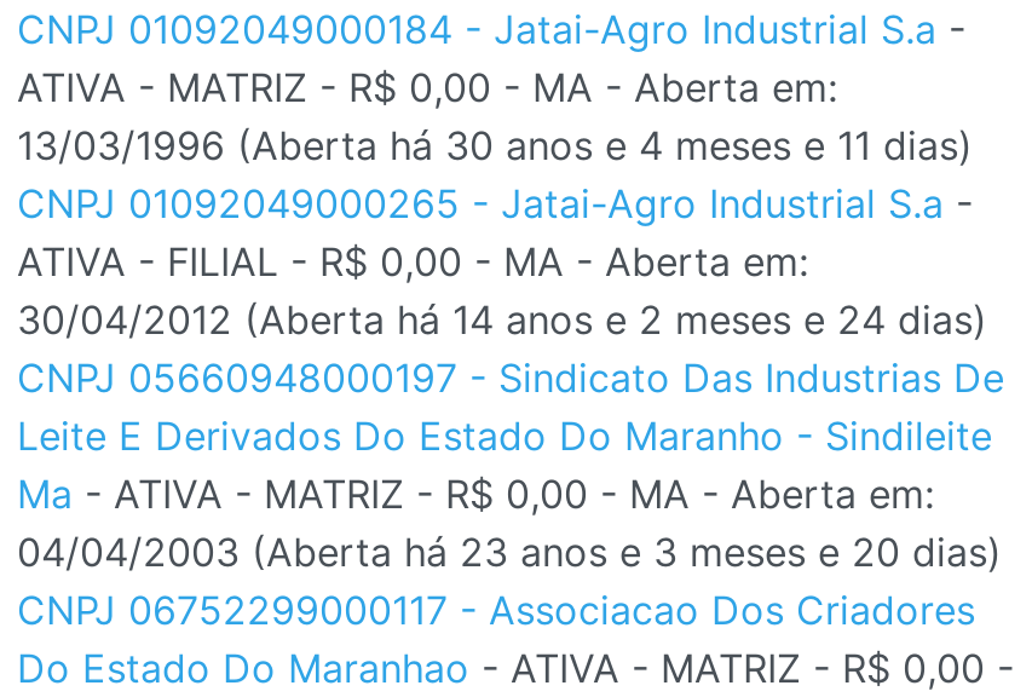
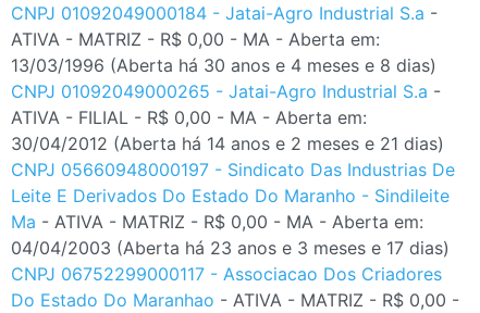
- 13/03/1996 (Aberta há 30 anos e 4 meses e 11 dias)
+ 13/03/1996 (Aberta há 30 anos e 4 meses e 8 dias)

- 30/04/2012 (Aberta há 14 anos e 2 meses e 24 dias)
+ 30/04/2012 (Aberta há 14 anos e 2 meses e 21 dias)

- 04/04/2003 (Aberta há 23 anos e 3 meses e 20 dias)
+ 04/04/2003 (Aberta há 23 anos e 3 meses e 17 dias)
